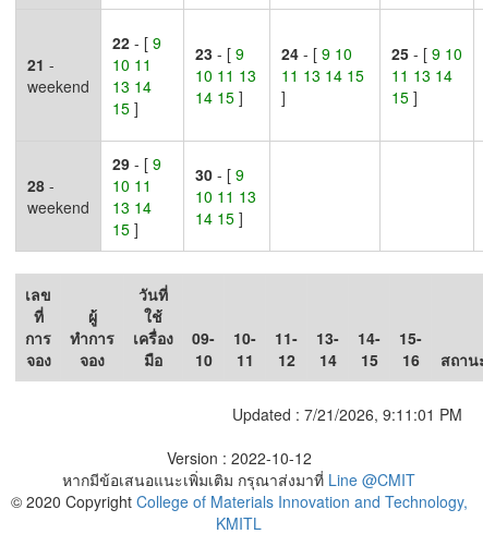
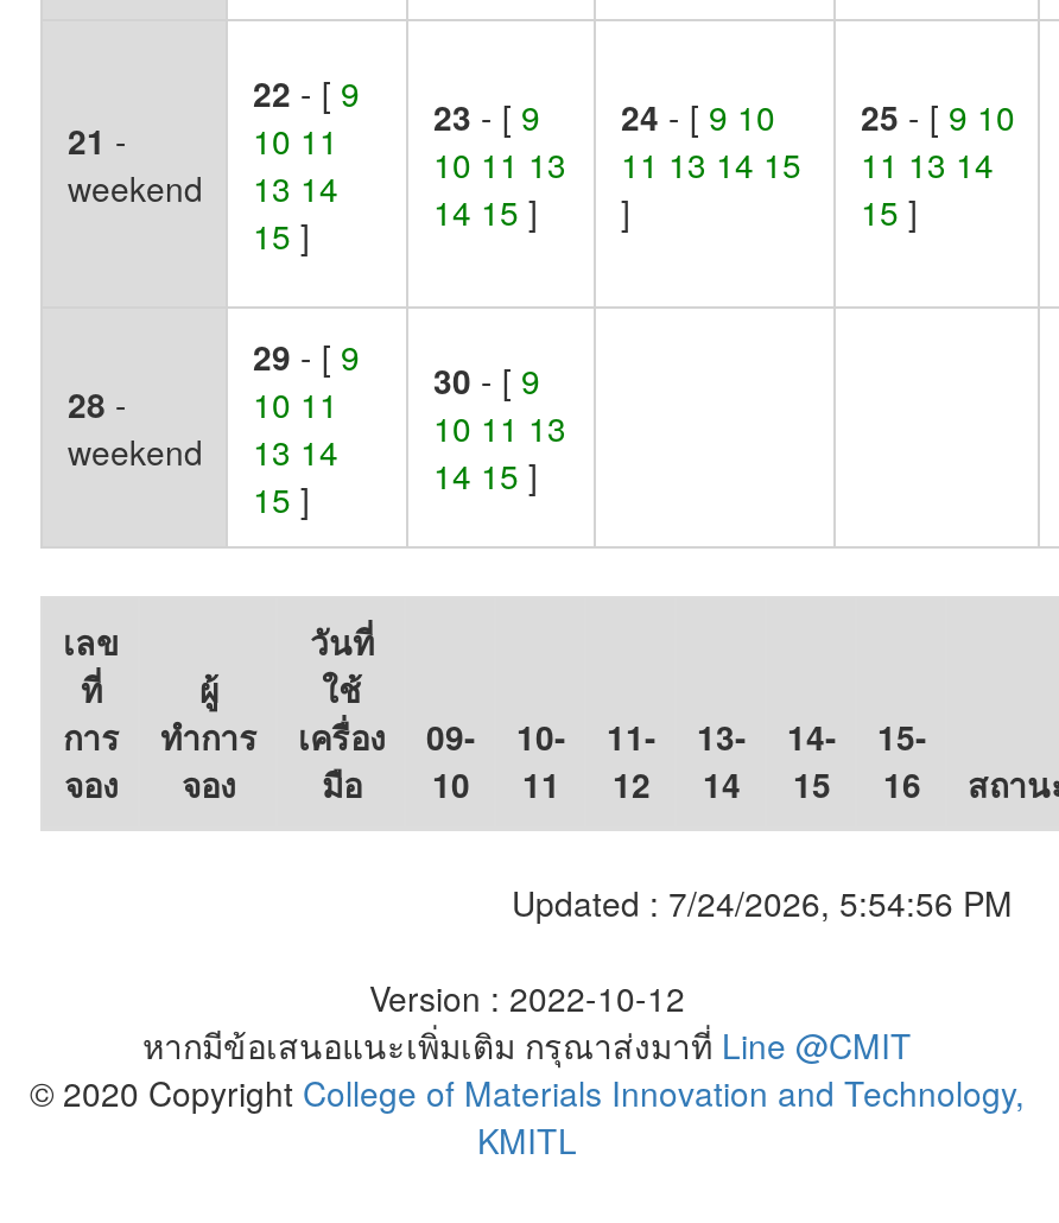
- Updated : 7/21/2026, 9:11:01 PM
+ Updated : 7/24/2026, 5:54:56 PM
